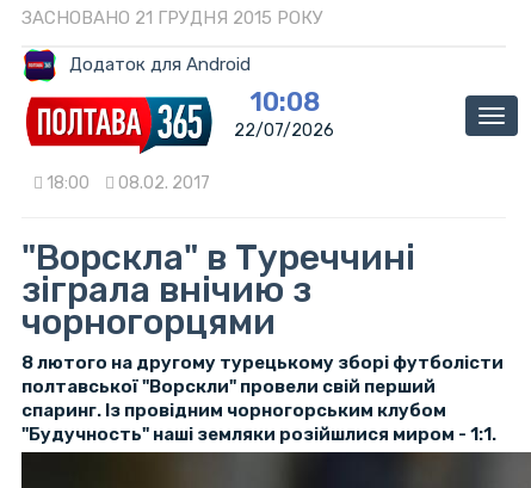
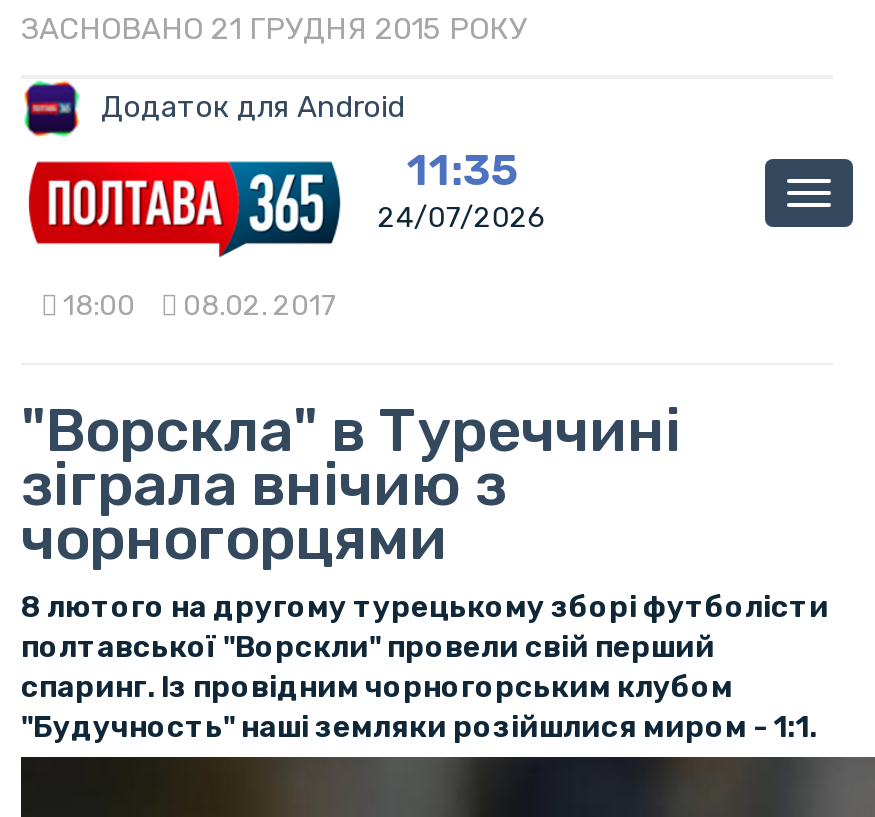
- 10:08
+ 11:35

- 22/07/2026
+ 24/07/2026
